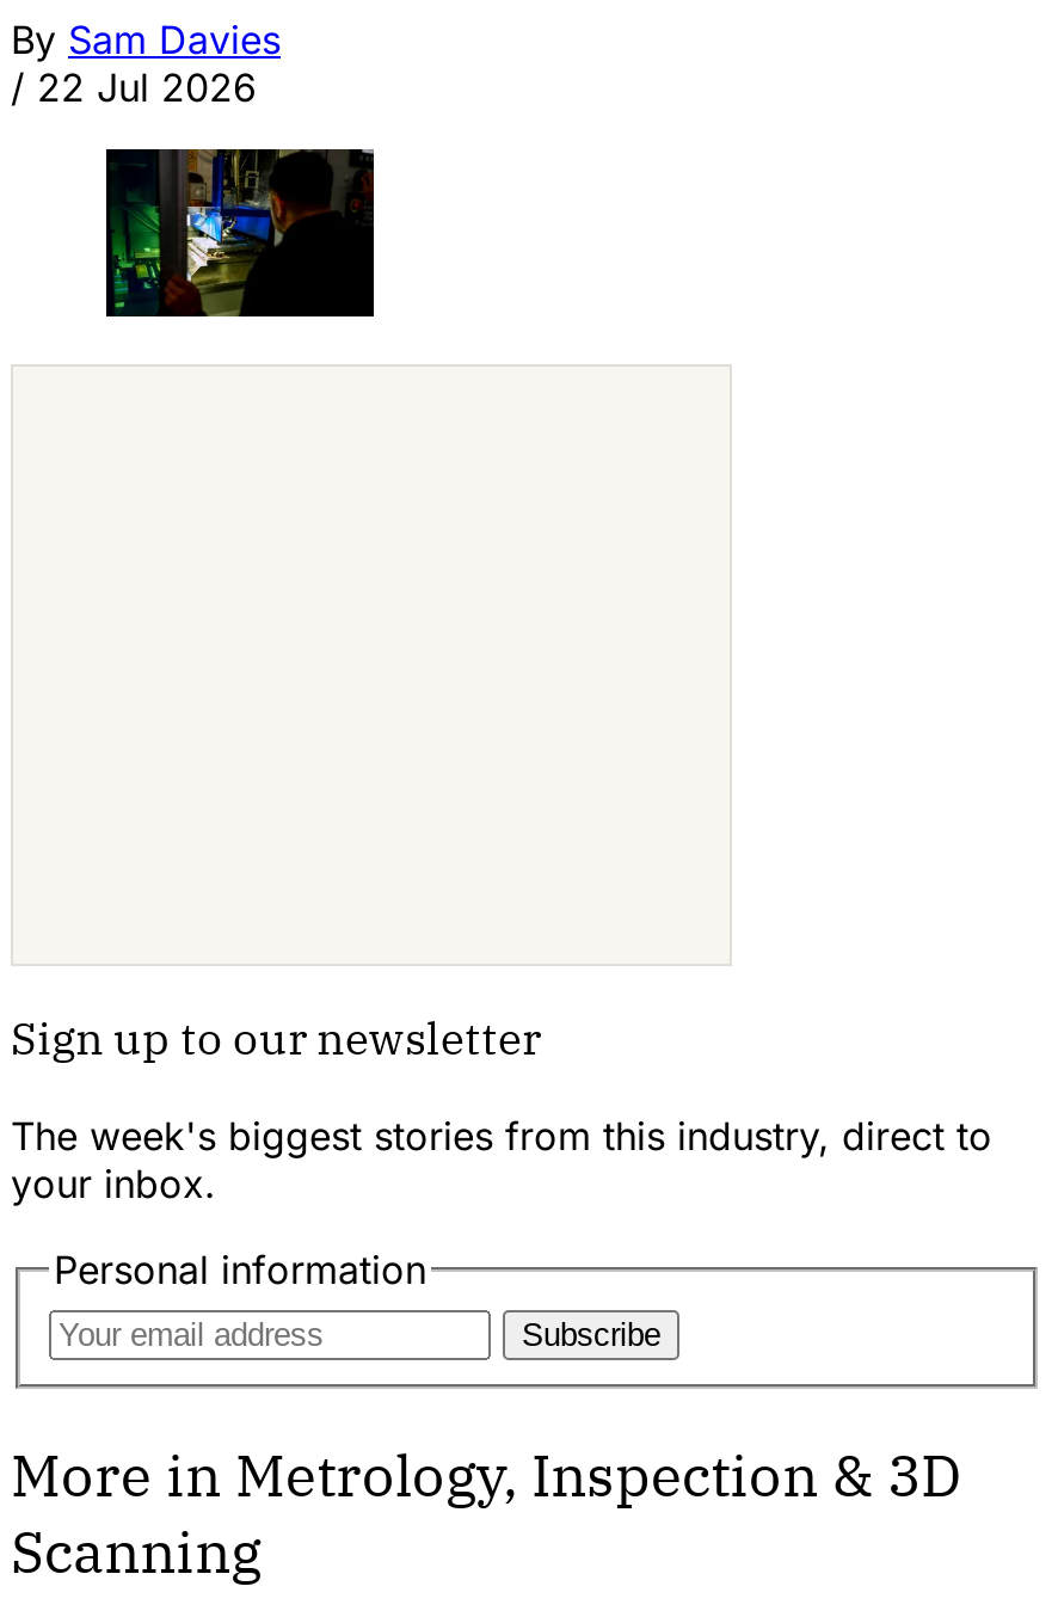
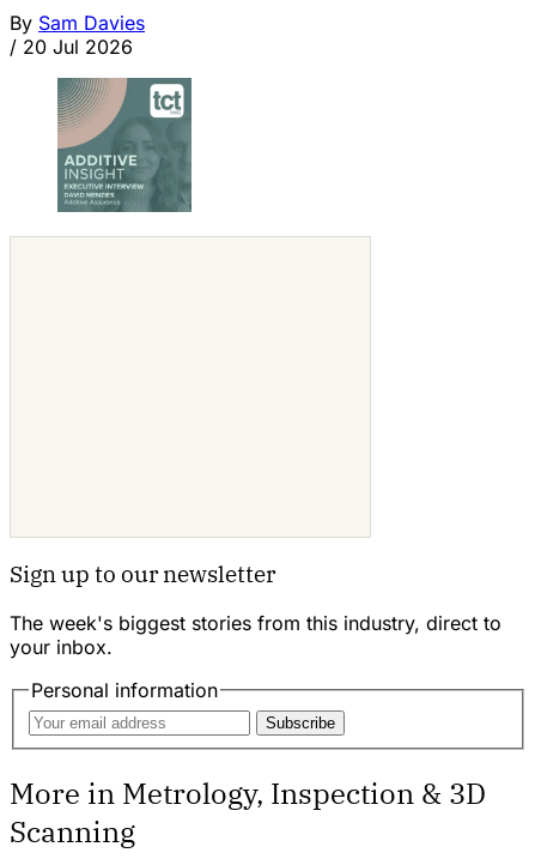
- / 22 Jul 2026
+ / 20 Jul 2026

- [image]
+ [image]
